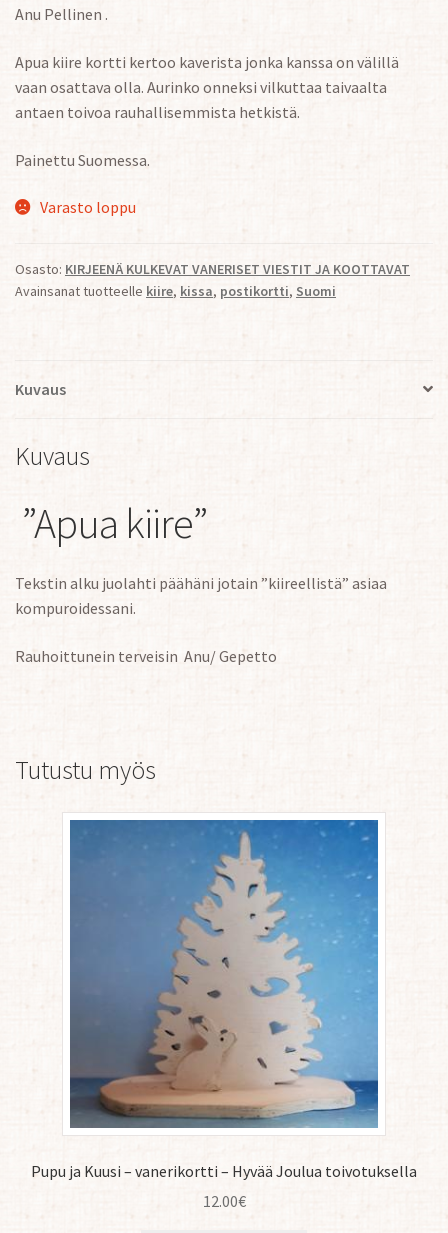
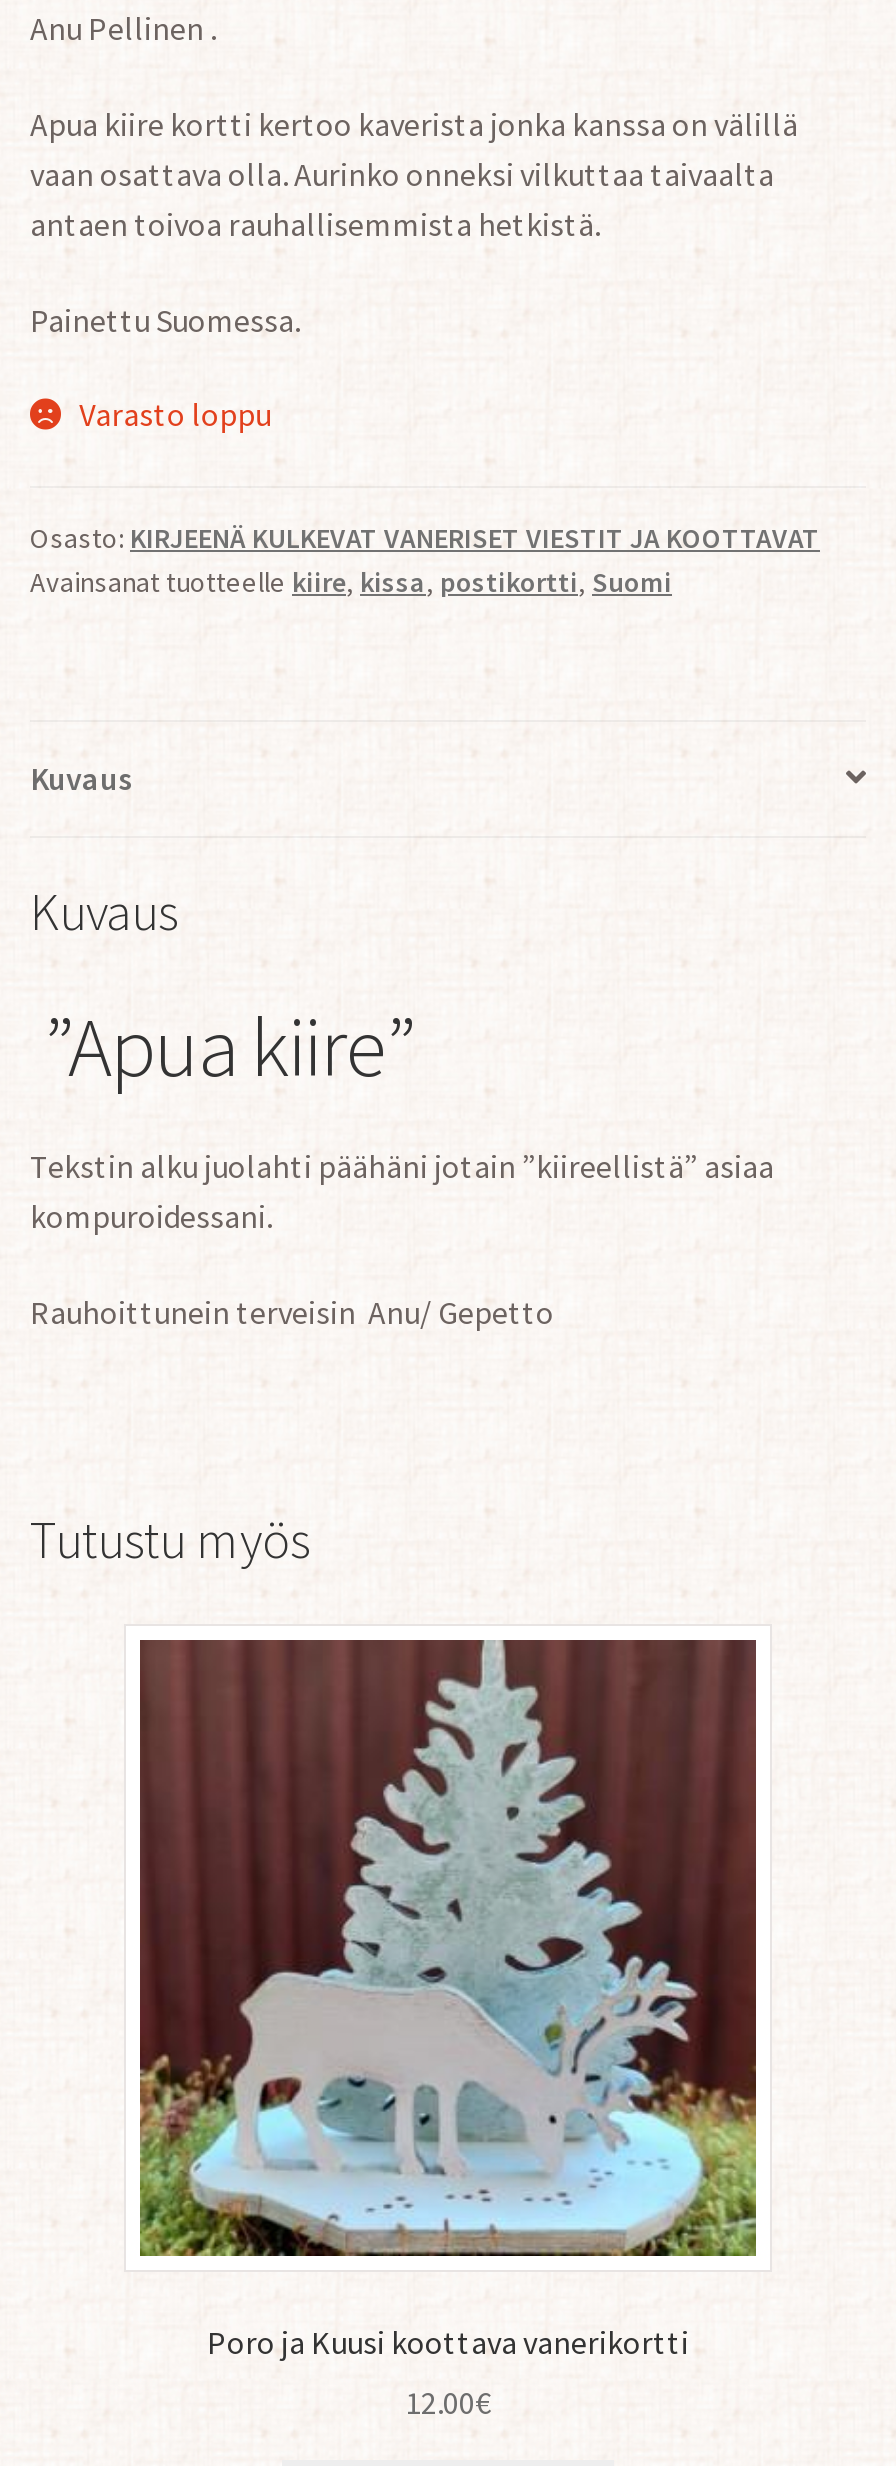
- [image]
- Pupu ja Kuusi – vanerikortti – Hyvää Joulua toivotuksella
+ [image]
+ Poro ja Kuusi koottava vanerikortti
